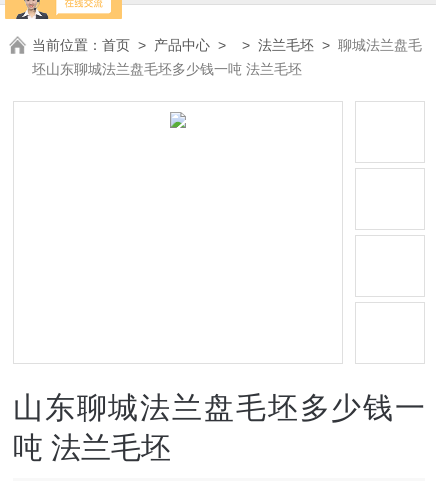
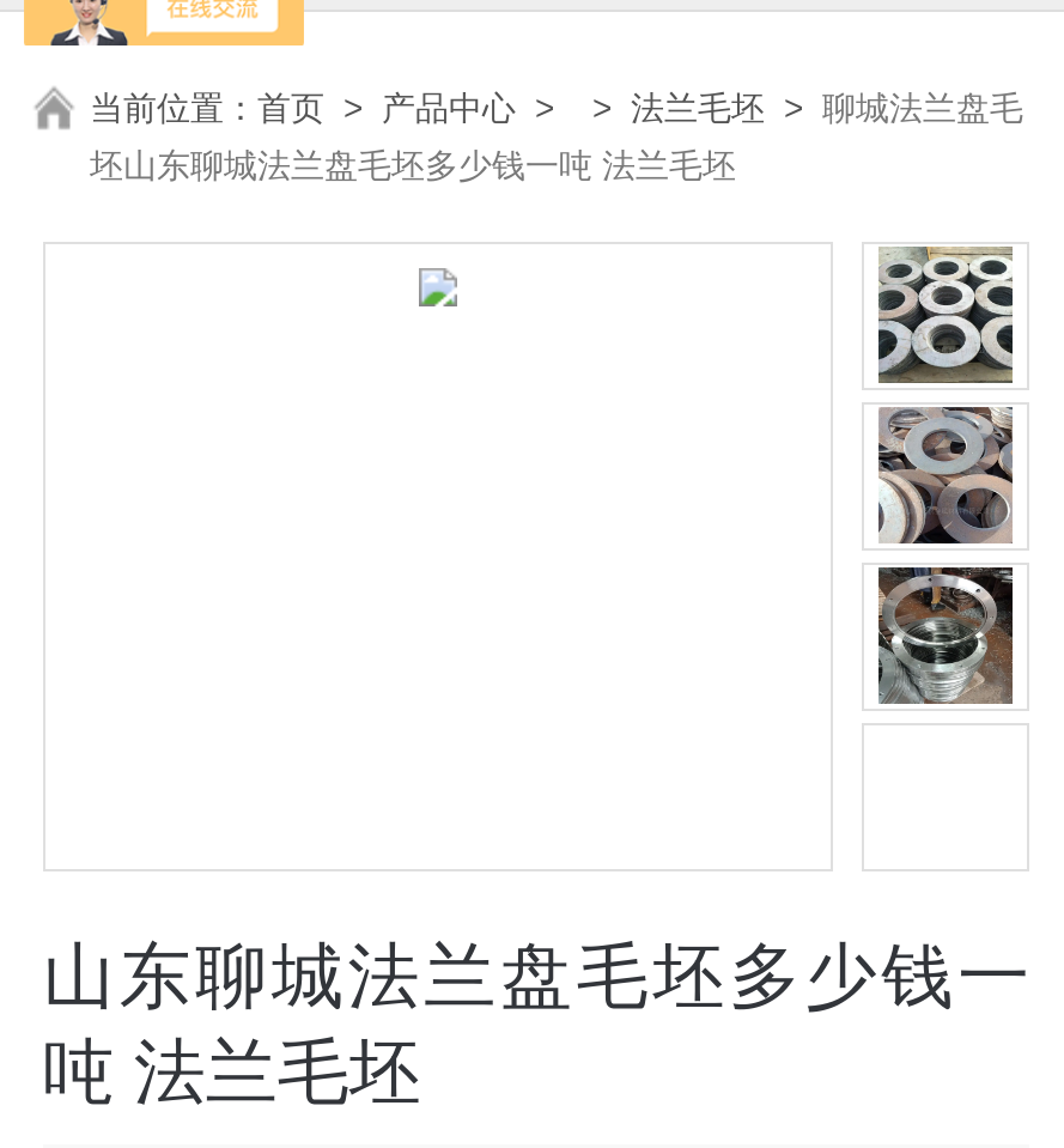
+ [image]

+ [image]

+ [image]
